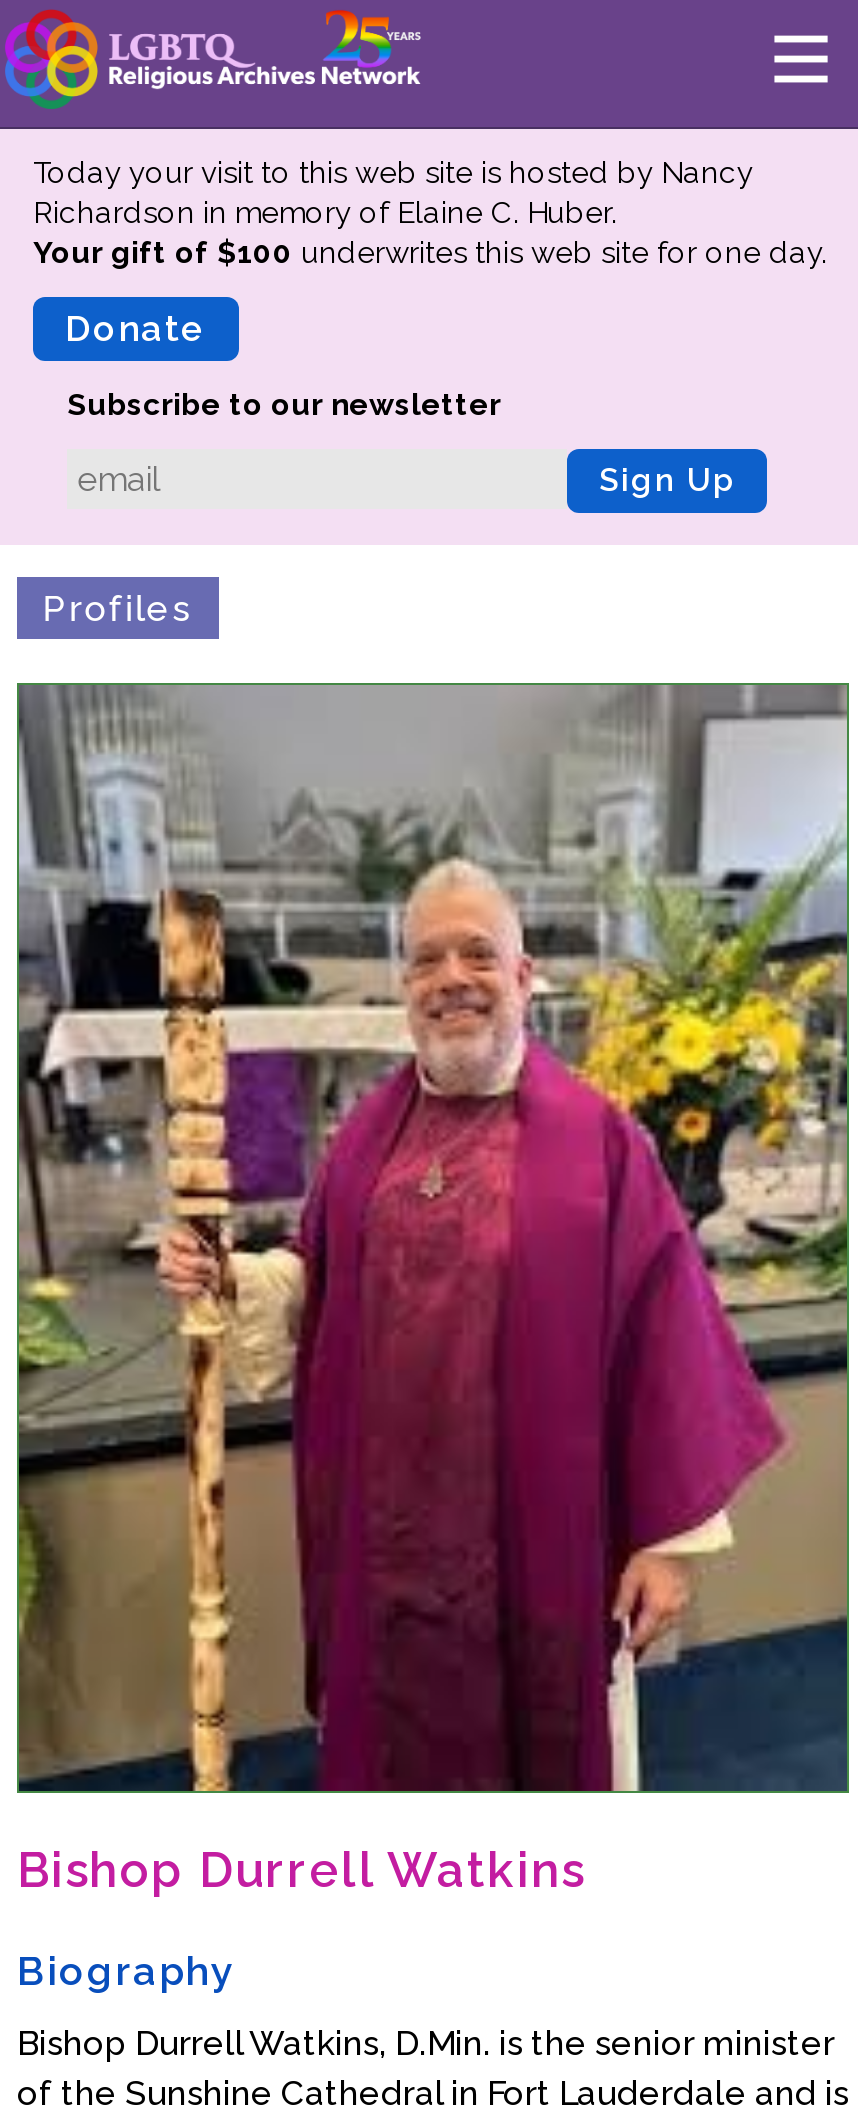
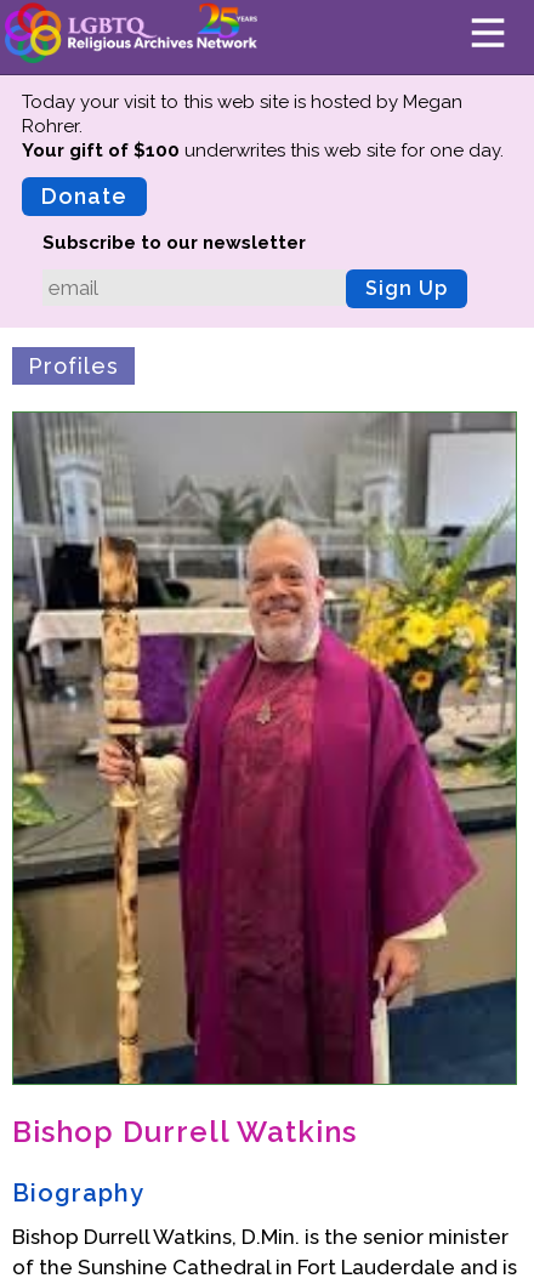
- Today your visit to this web site is hosted by Nancy
- Richardson in memory of Elaine C. Huber.
+ Today your visit to this web site is hosted by Megan
+ Rohrer.
